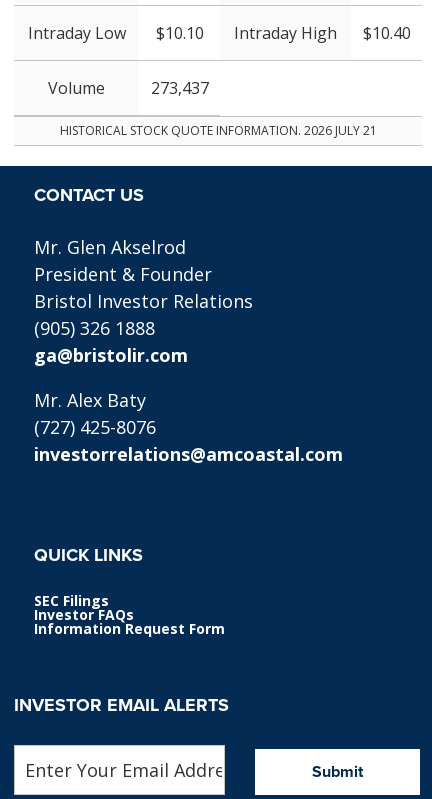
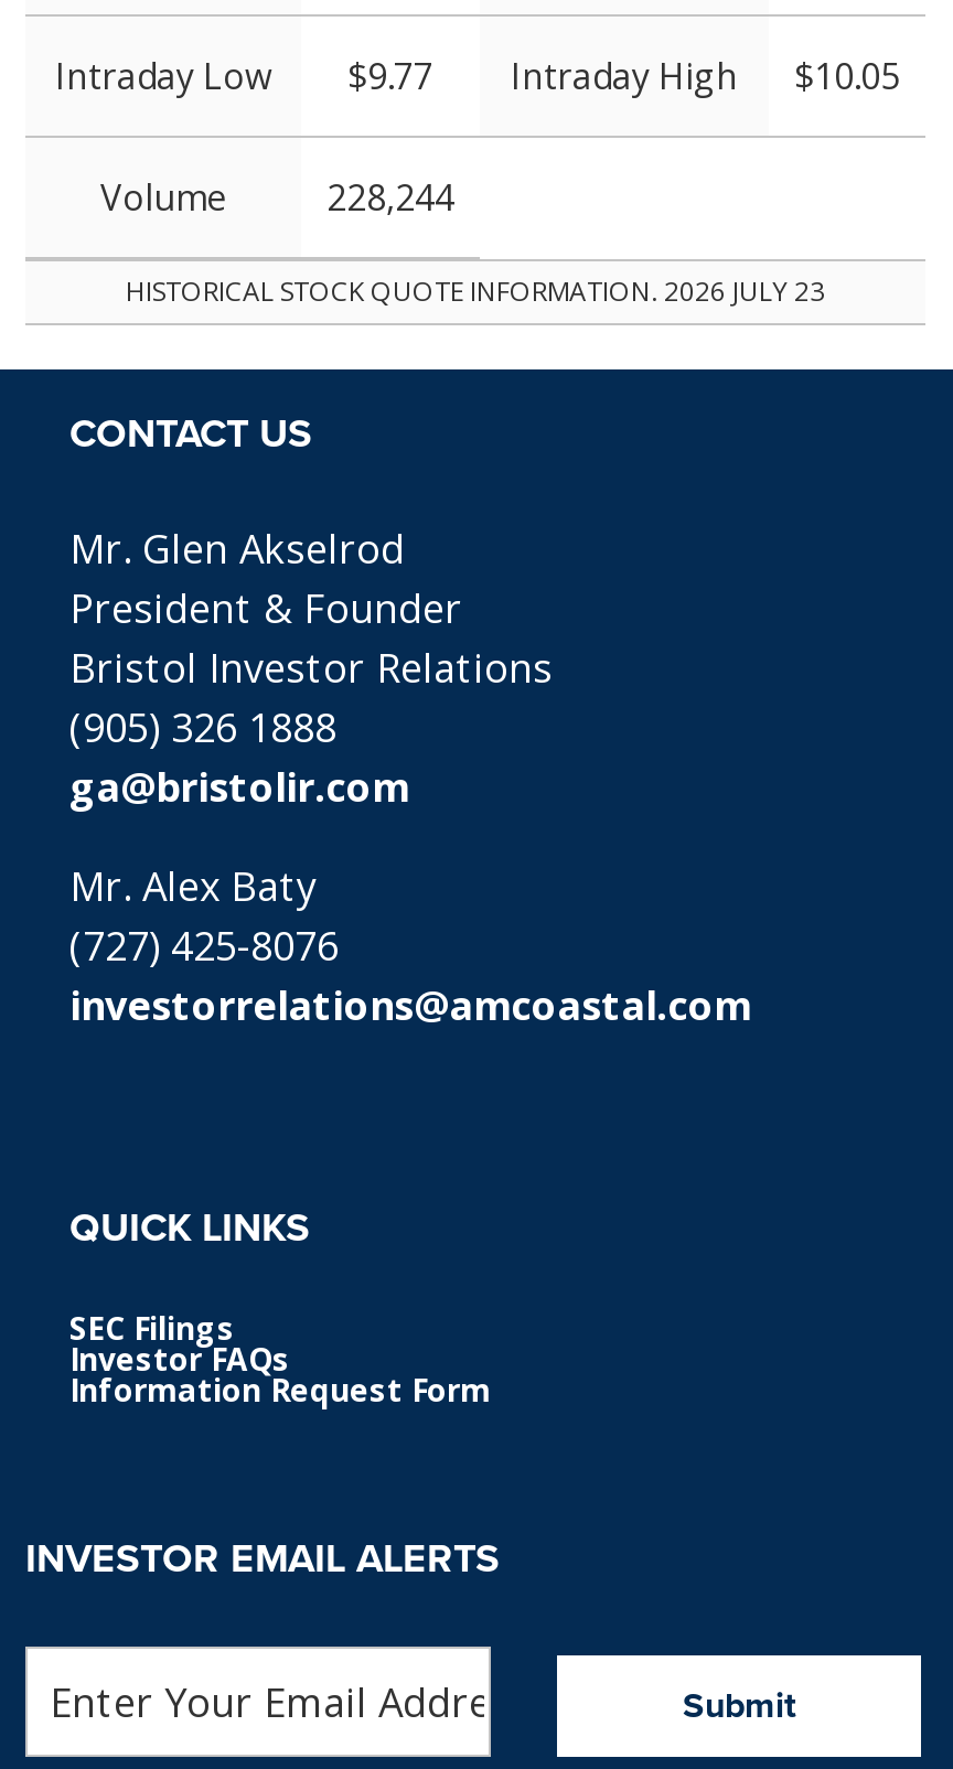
- $10.10
+ $9.77

- $10.40
+ $10.05

- 273,437
+ 228,244

- HISTORICAL STOCK QUOTE INFORMATION. 2026 JULY 21
+ HISTORICAL STOCK QUOTE INFORMATION. 2026 JULY 23
